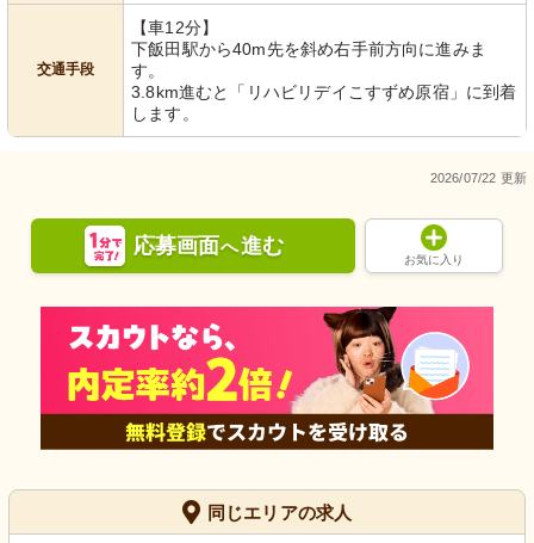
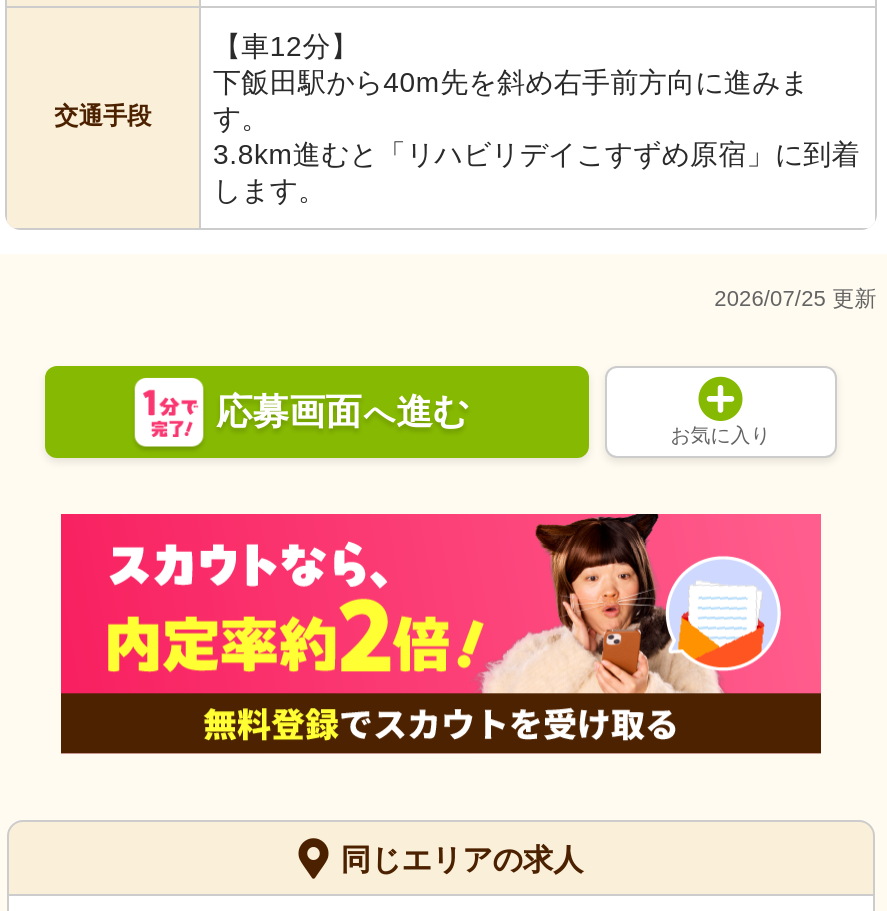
- 2026/07/22 更新
+ 2026/07/25 更新
